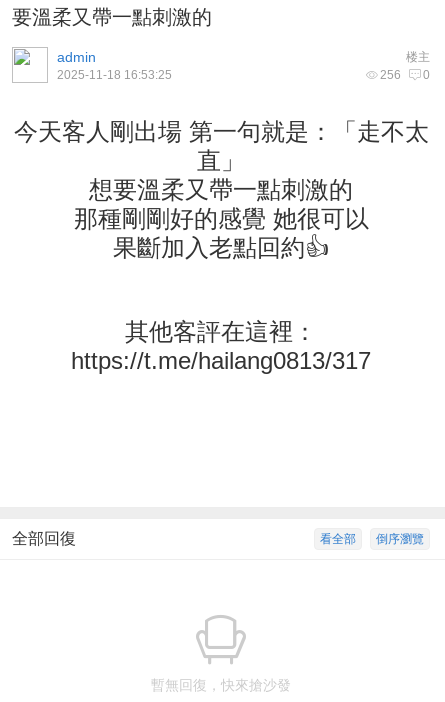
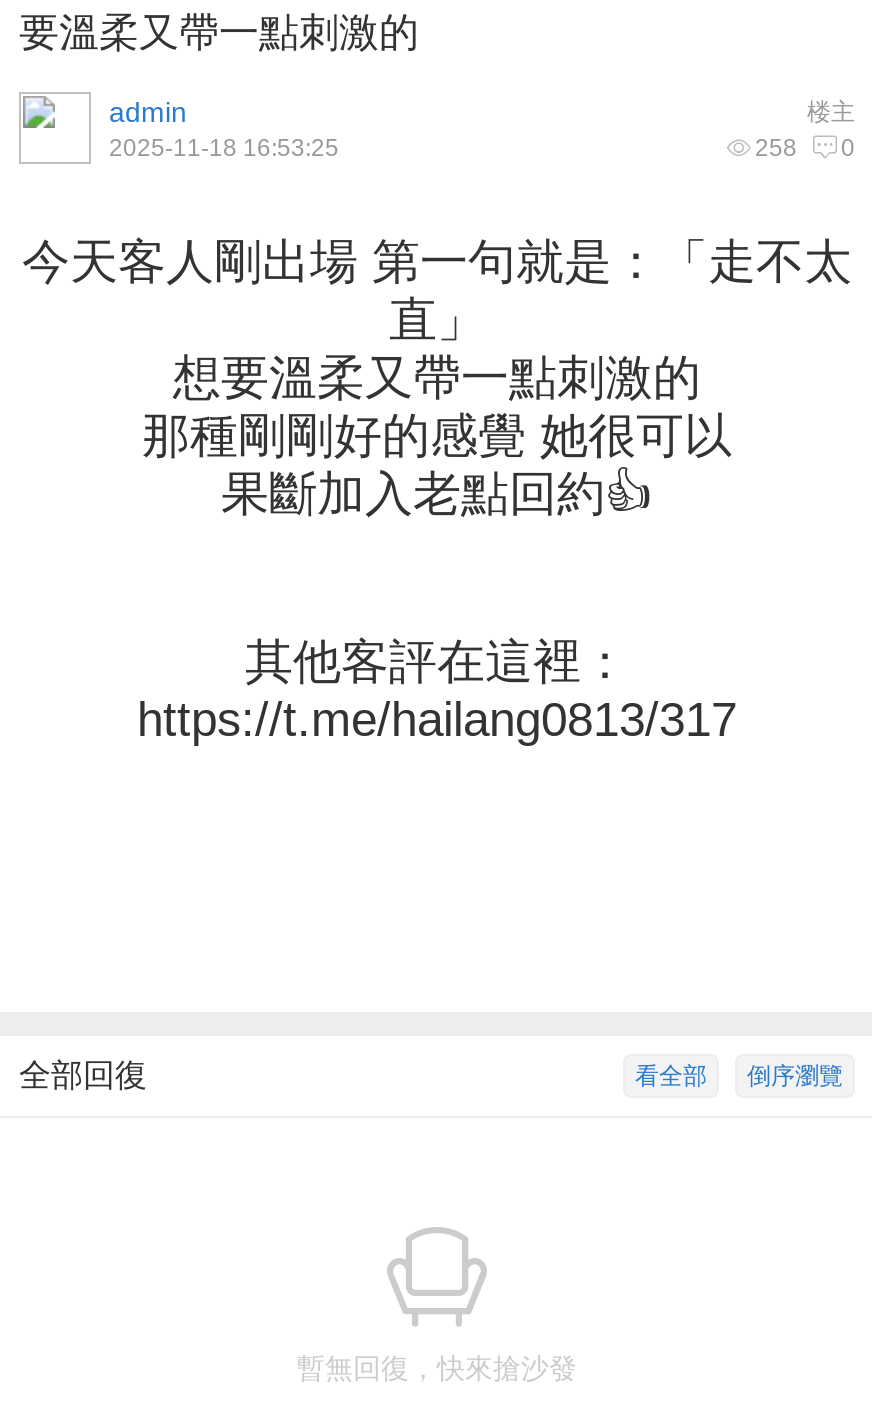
- 256 0
+ 258 0
